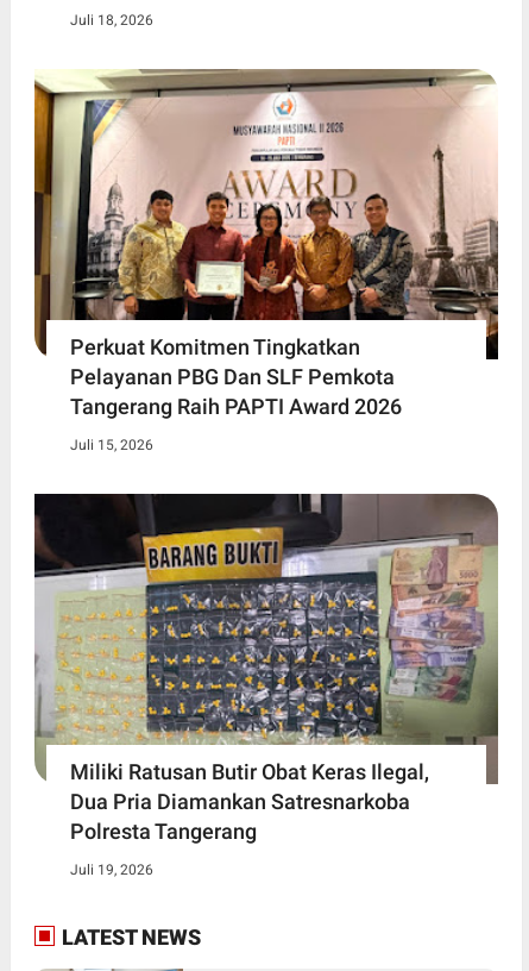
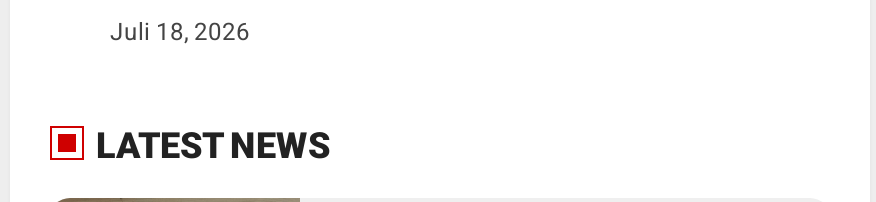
- [image]
- Perkuat Komitmen Tingkatkan
- Pelayanan PBG Dan SLF Pemkota
- Tangerang Raih PAPTI Award 2026
- Juli 15, 2026

- [image]
- Miliki Ratusan Butir Obat Keras Ilegal,
- Dua Pria Diamankan Satresnarkoba
- Polresta Tangerang
- Juli 19, 2026
